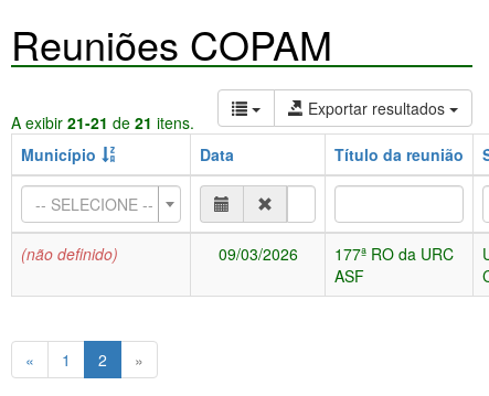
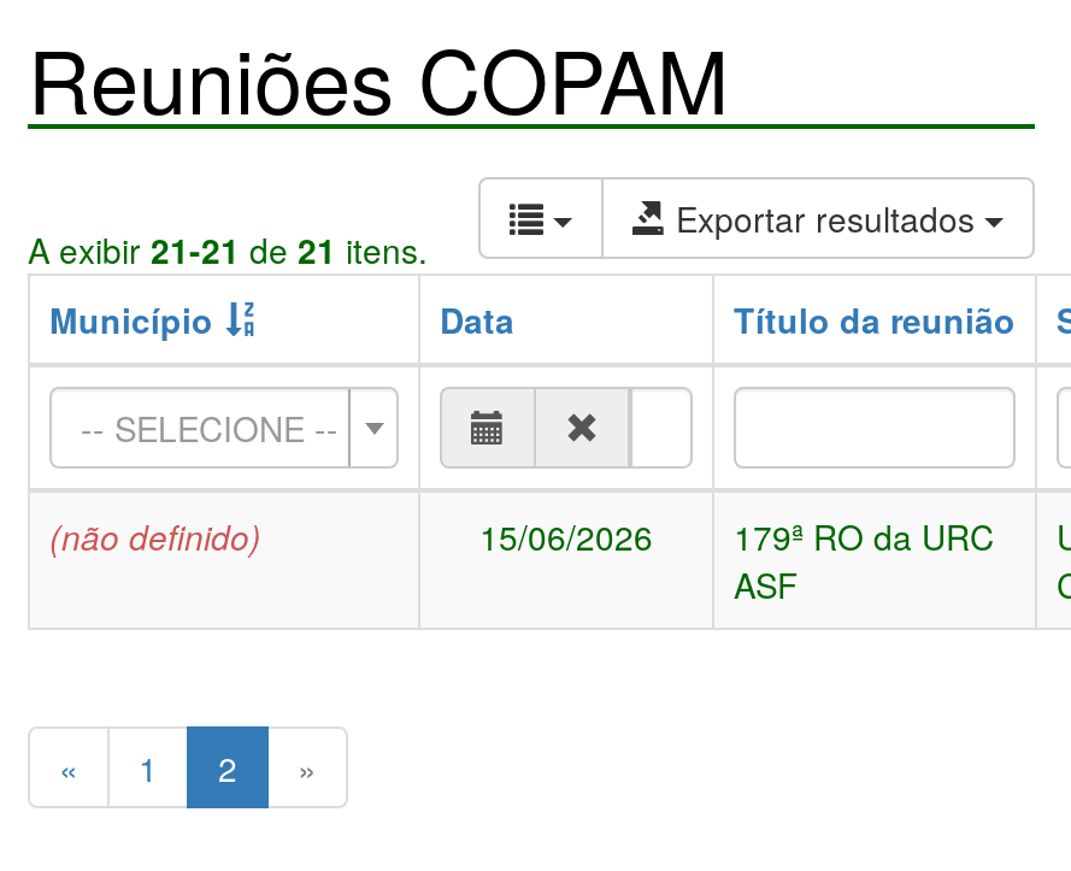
- 09/03/2026
+ 15/06/2026

- 177ª RO da URC
+ 179ª RO da URC
